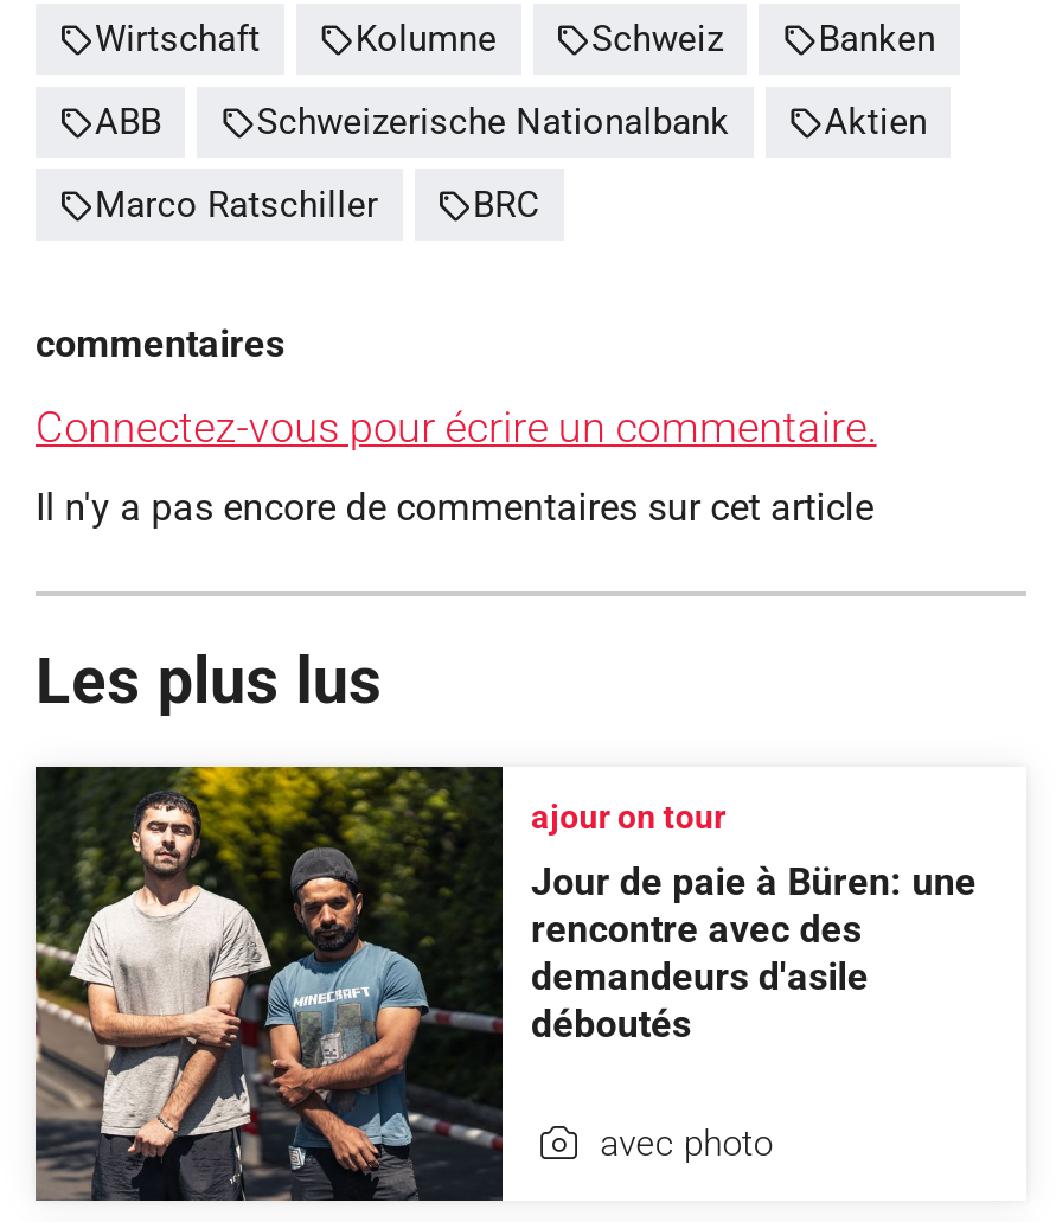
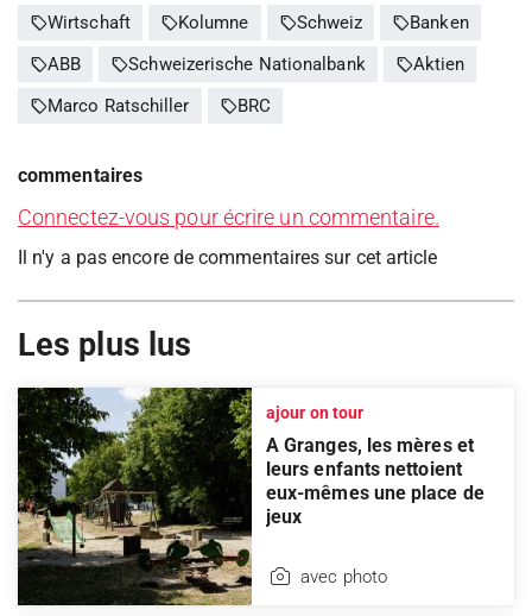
- [image]
- Jour de paie à Büren: une
- rencontre avec des
- demandeurs d'asile
- déboutés
+ [image]
+ A Granges, les mères et
+ leurs enfants nettoient
+ eux-mêmes une place de
+ jeux
